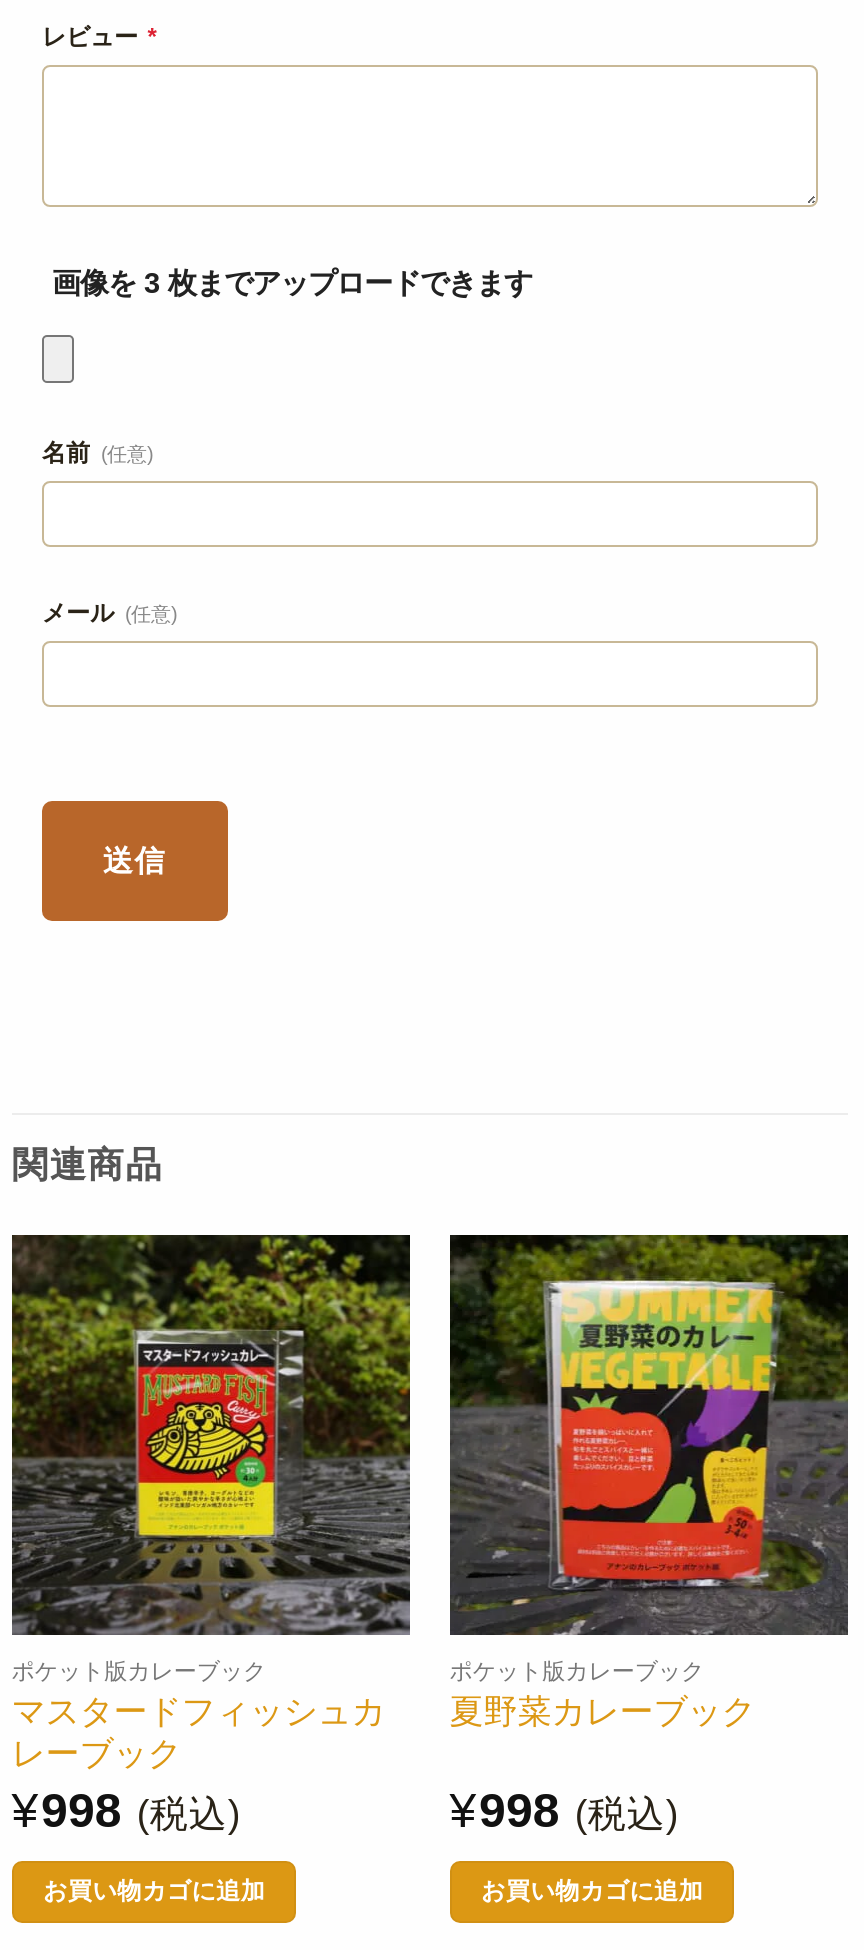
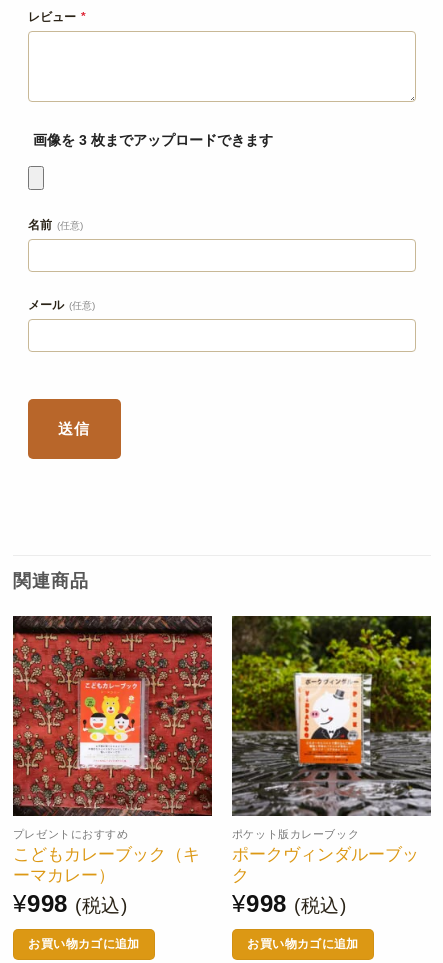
- [image]
- ポケット版カレーブック
- マスタードフィッシュカ
- レーブック
+ [image]
+ プレゼントにおすすめ
+ こどもカレーブック（キ
+ ーマカレー）

- [image]
- 夏野菜カレーブック
+ [image]
+ ポークヴィンダルーブッ
+ ク
